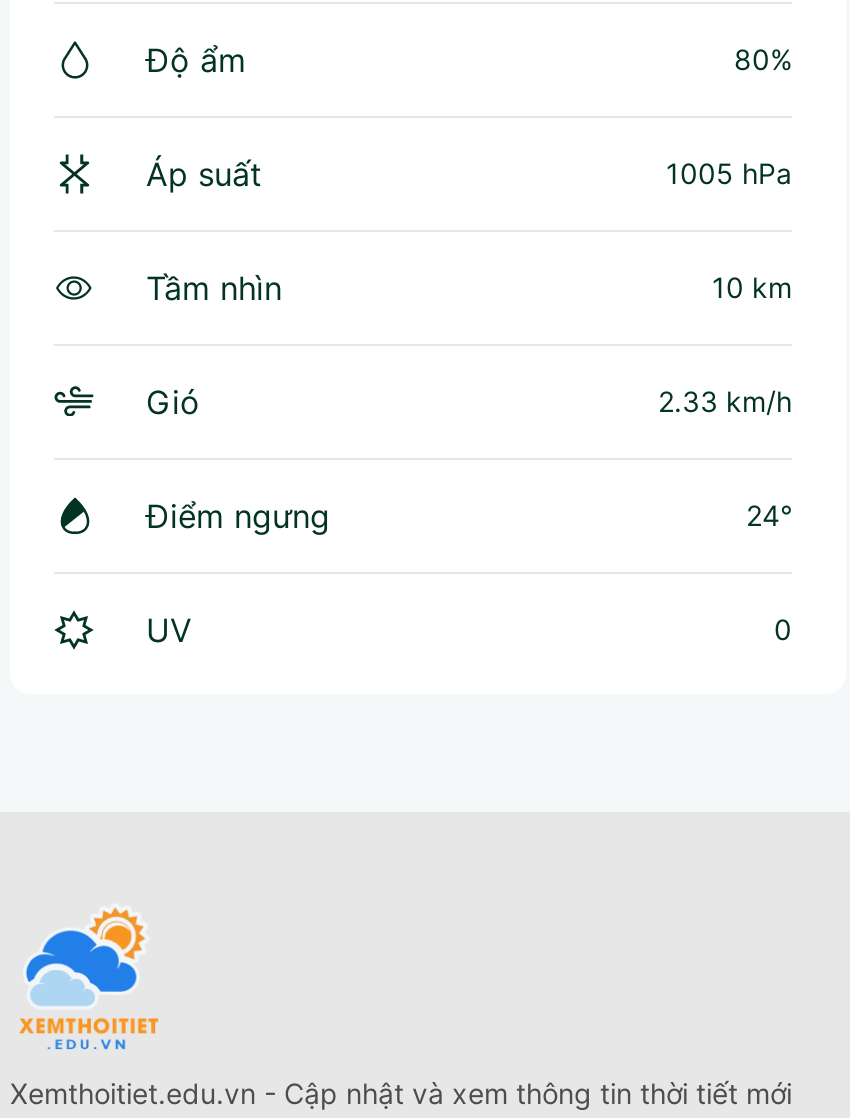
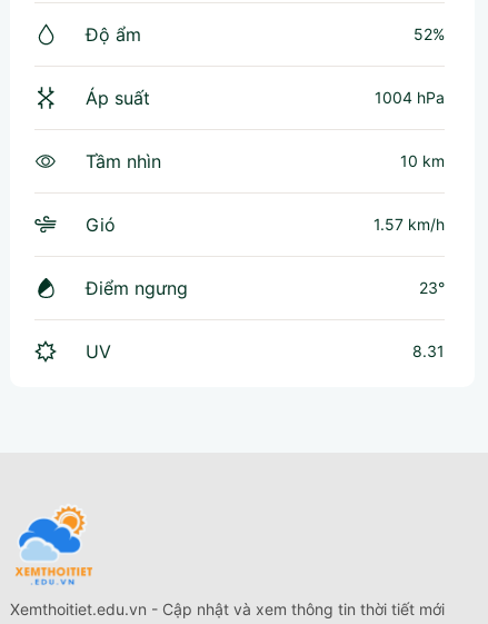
- 80%
+ 52%

- 1005 hPa
+ 1004 hPa

- 2.33 km/h
+ 1.57 km/h

- 24°
+ 23°

- 0
+ 8.31
